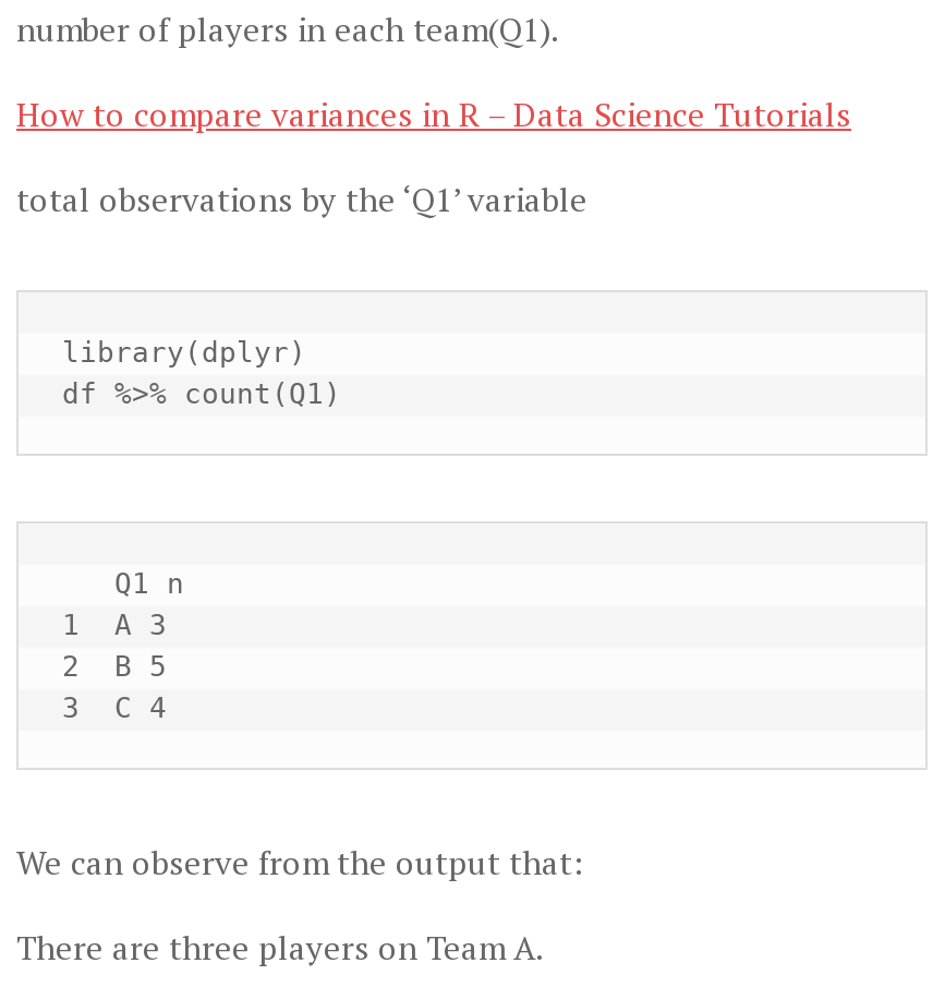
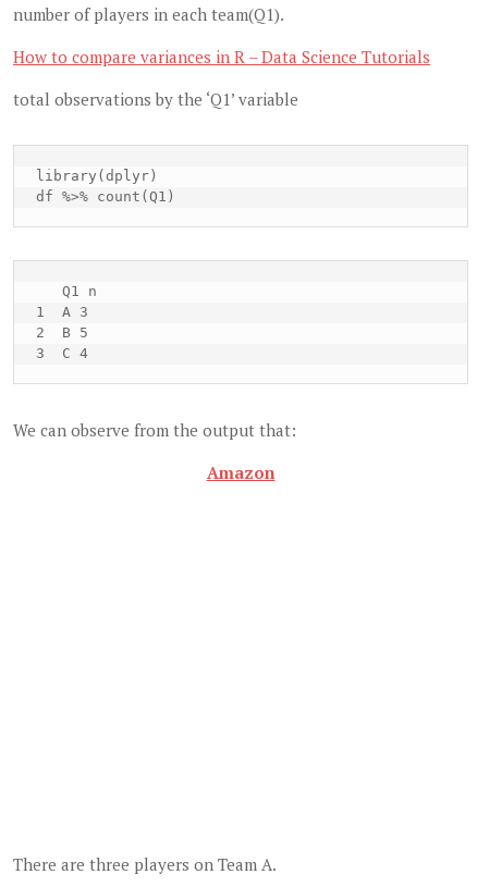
+ Amazon
